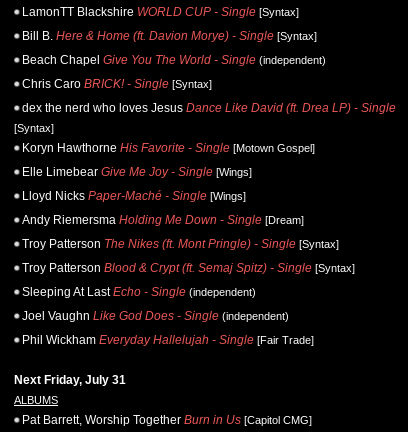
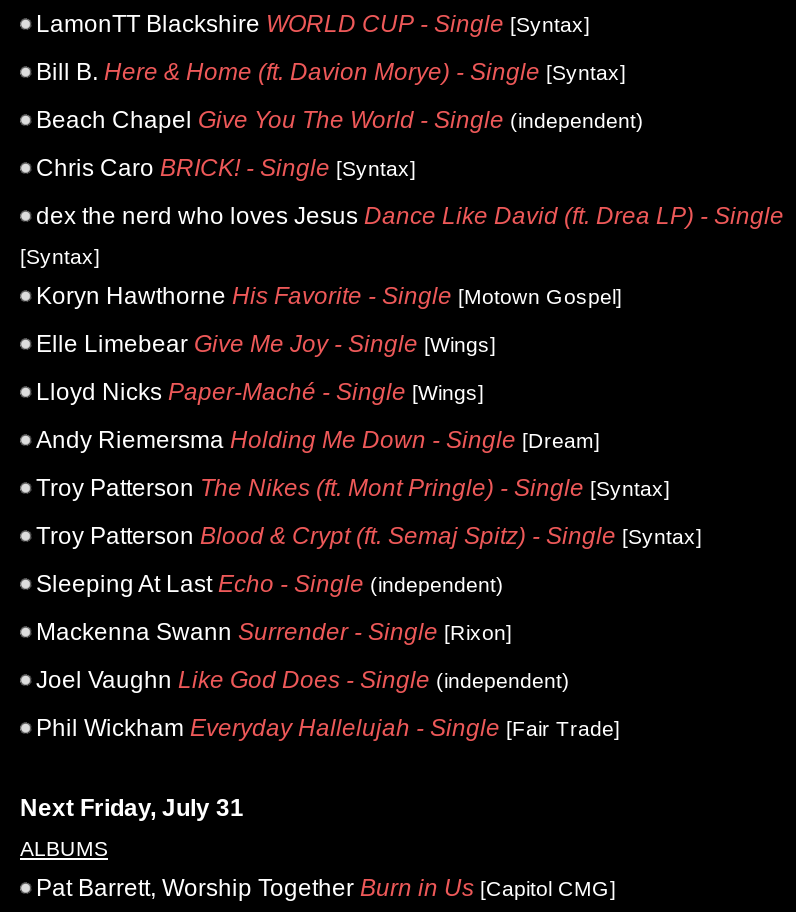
+ Mackenna Swann Surrender - Single [Rixon]
